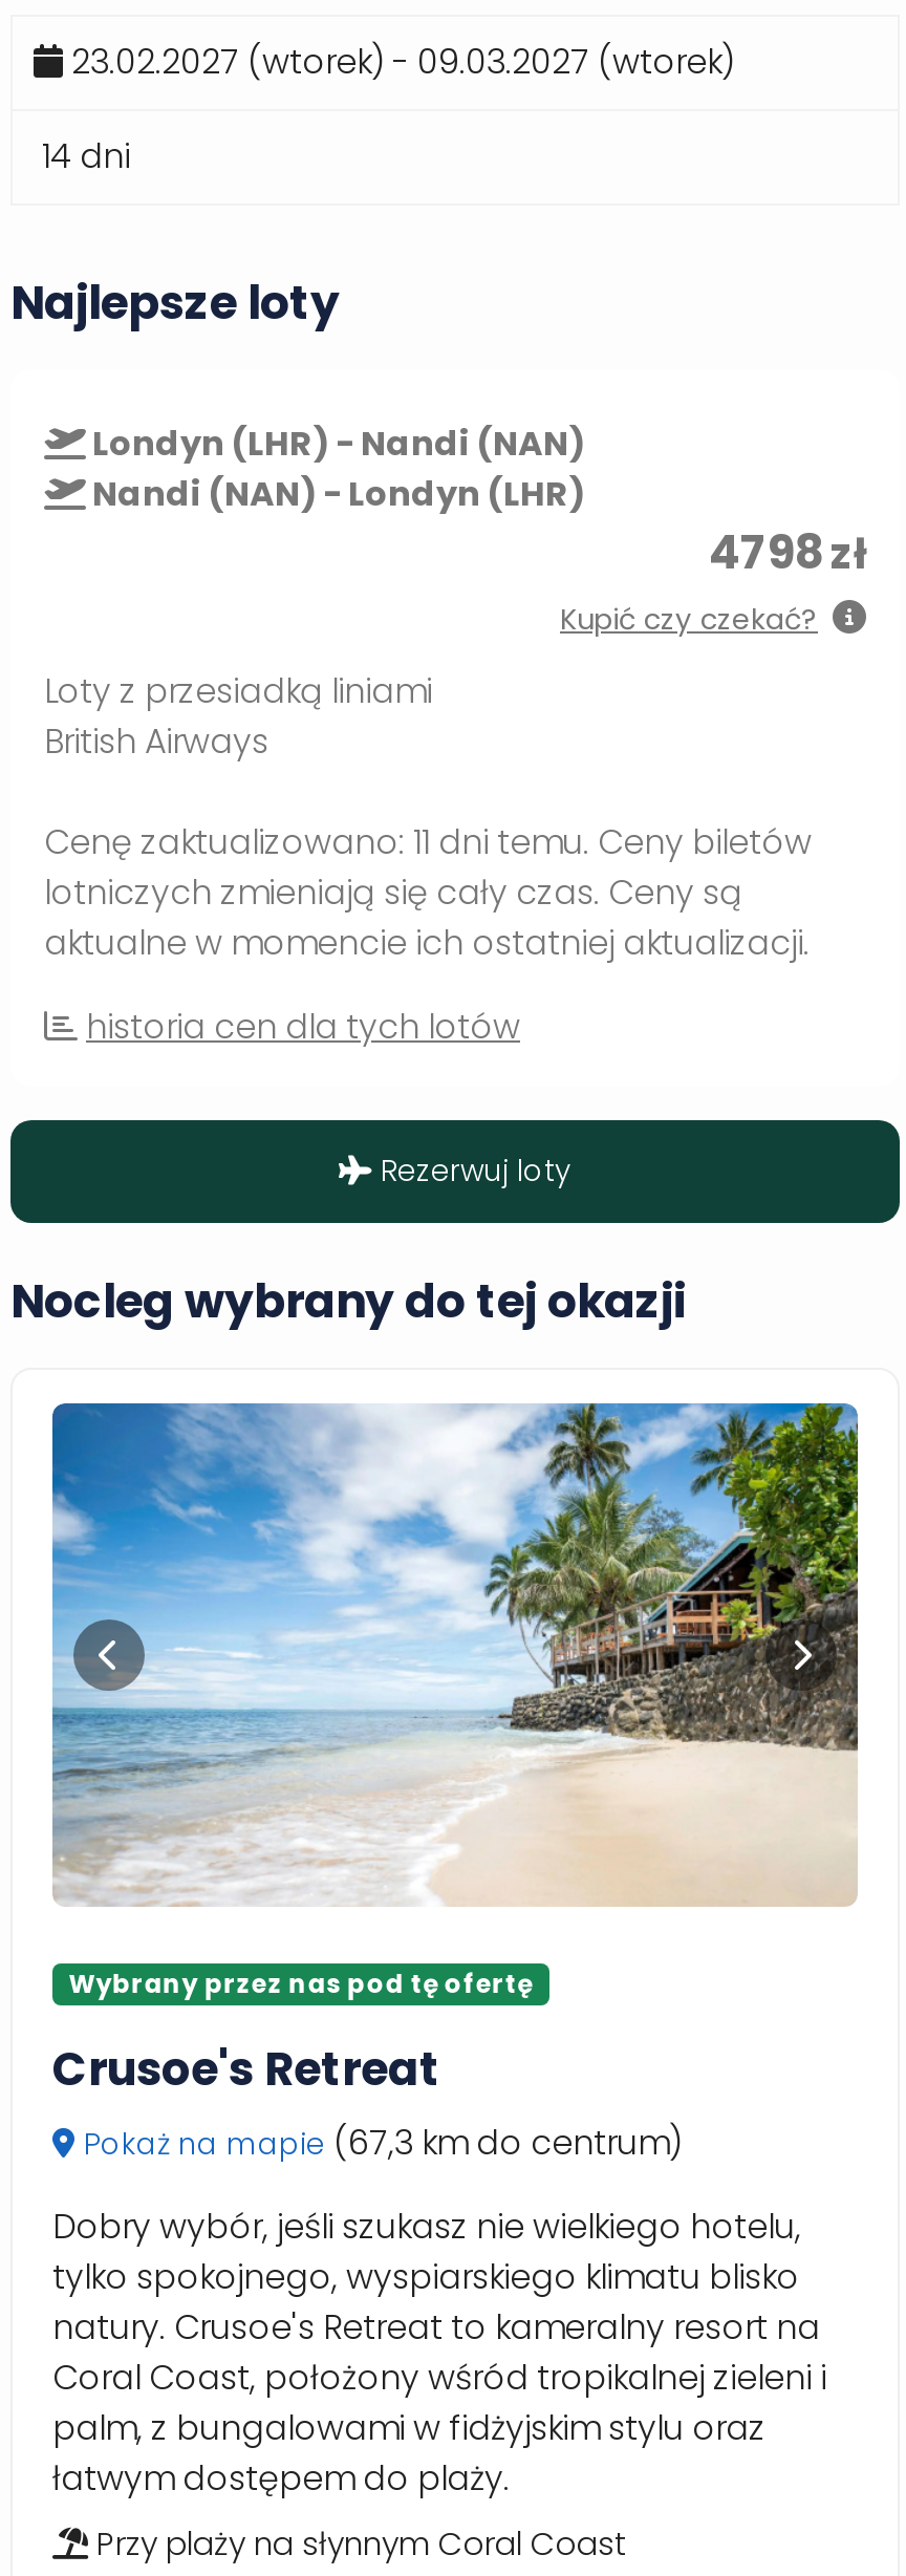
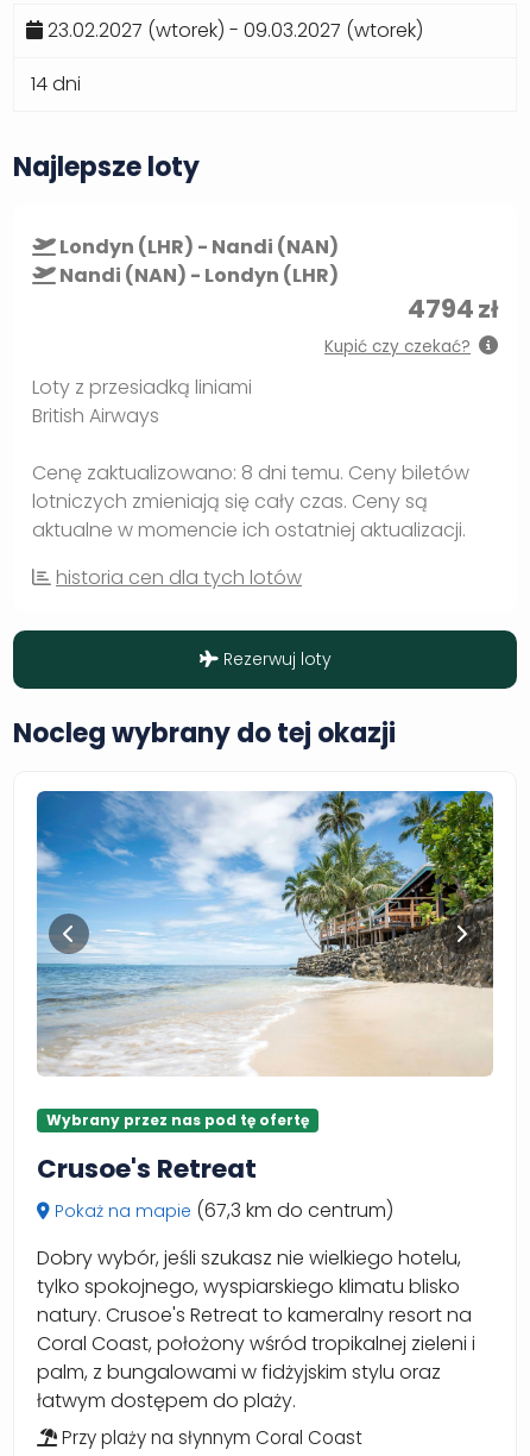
- 4798 zł
+ 4794 zł

- Cenę zaktualizowano: 11 dni temu. Ceny biletów
+ Cenę zaktualizowano: 8 dni temu. Ceny biletów
